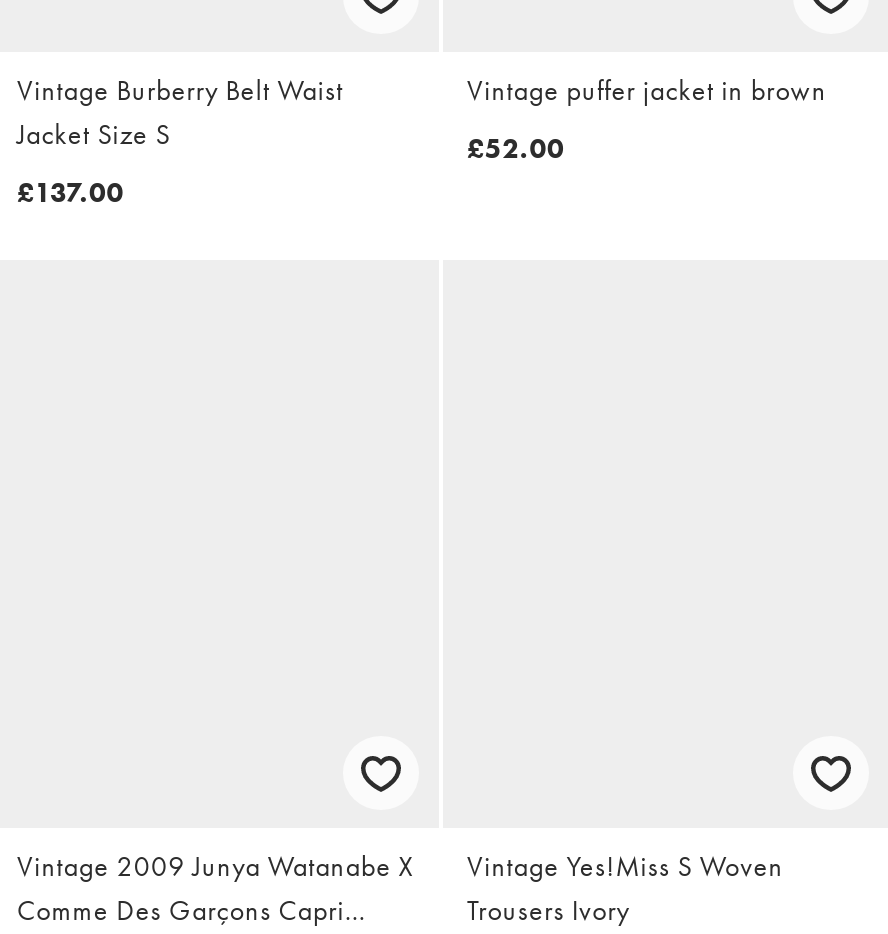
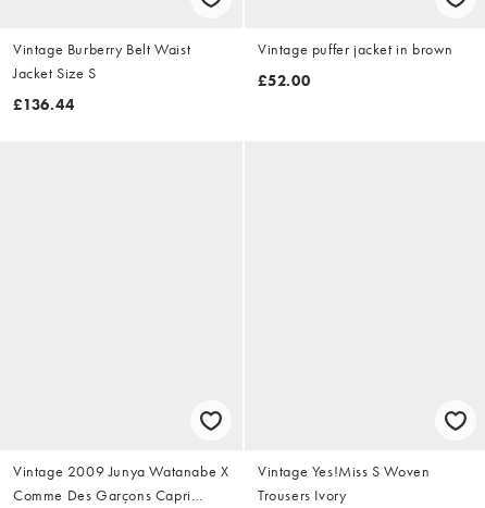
- £137.00
+ £136.44
